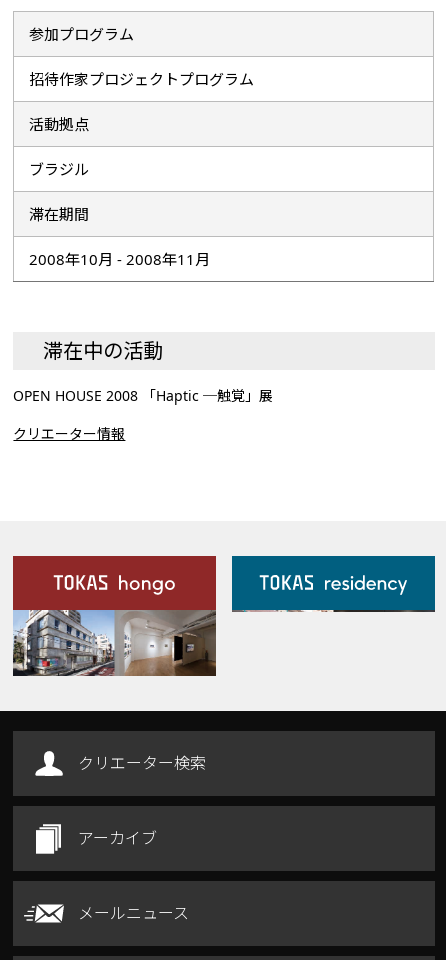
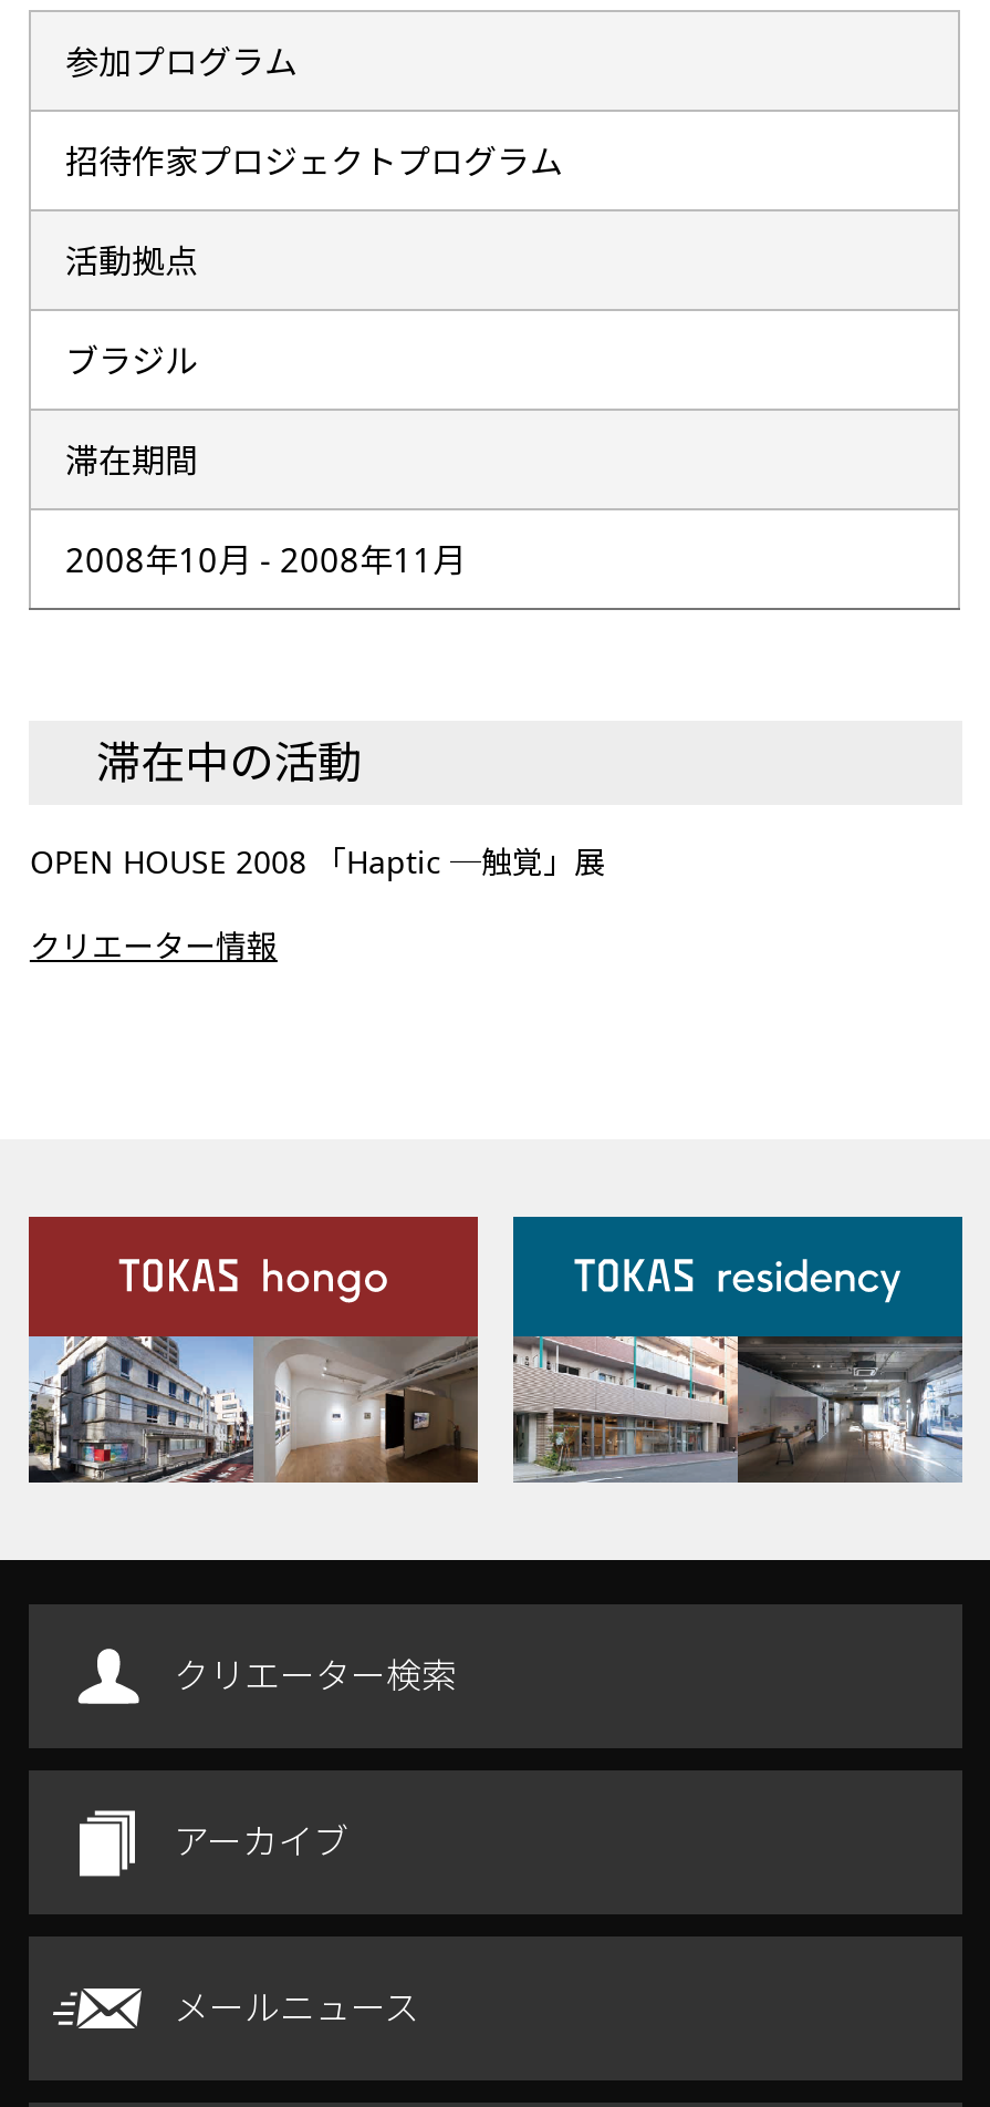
+ [image]
